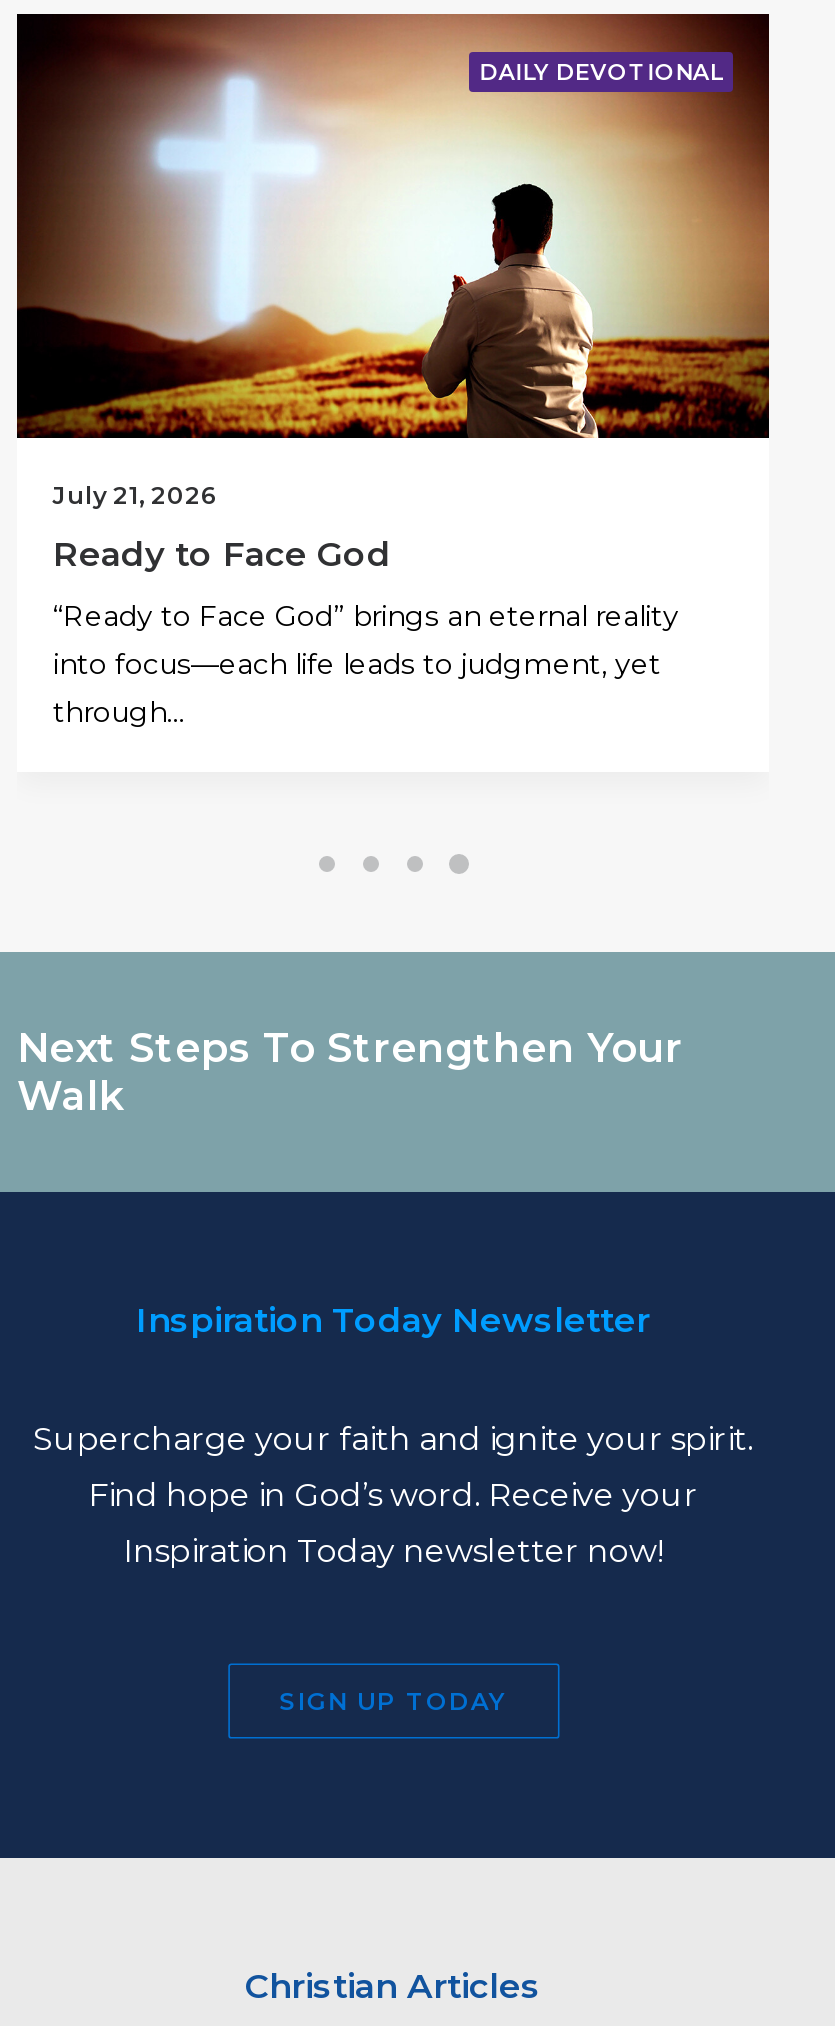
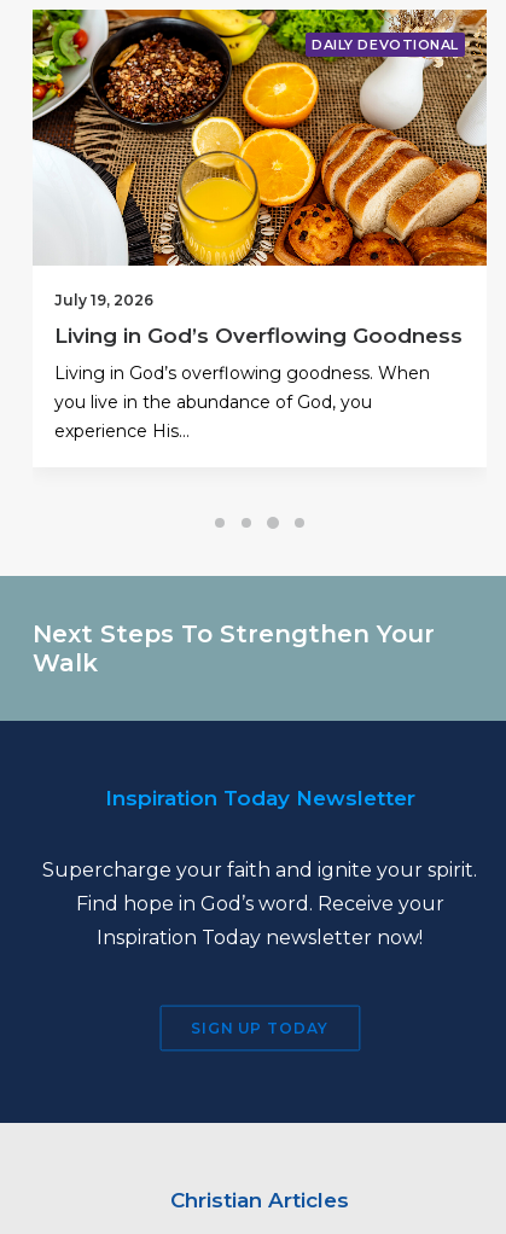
- [image]
- July 21, 2026
+ [image]
+ July 19, 2026

- Ready to Face God
+ Living in God’s Overflowing Goodness

- “Ready to Face God” brings an eternal reality
- into focus—each life leads to judgment, yet
- through…
+ Living in God’s overflowing goodness. When
+ you live in the abundance of God, you
+ experience His…
